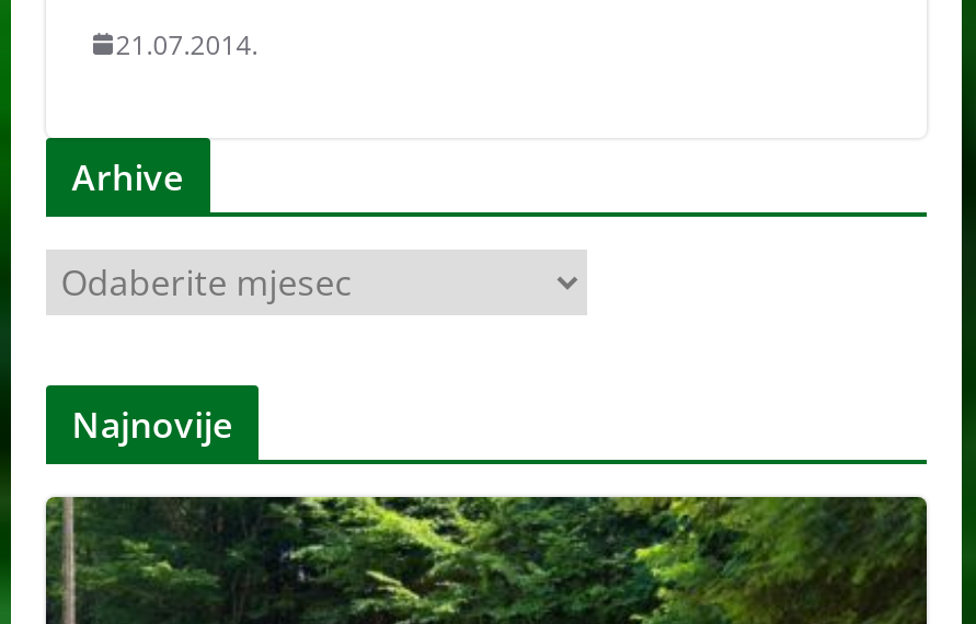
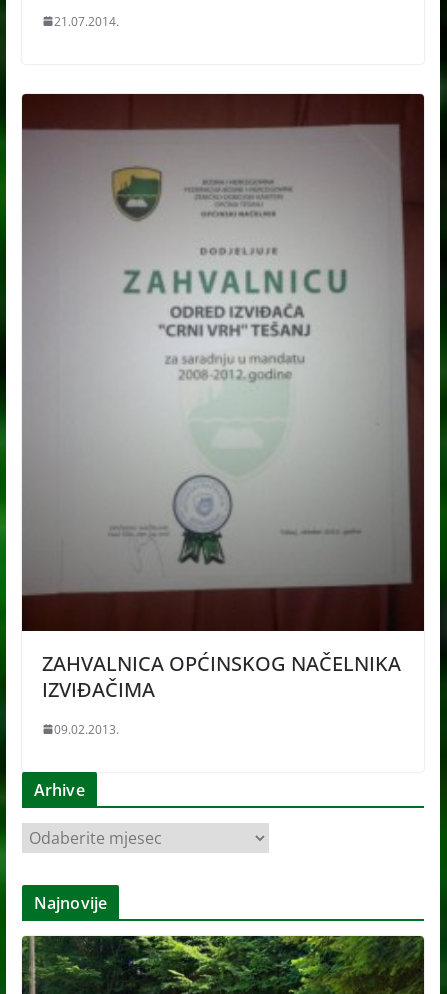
+ [image]
+ ZAHVALNICA OPĆINSKOG NAČELNIKA
+ IZVIĐAČIMA
+ 09.02.2013.
